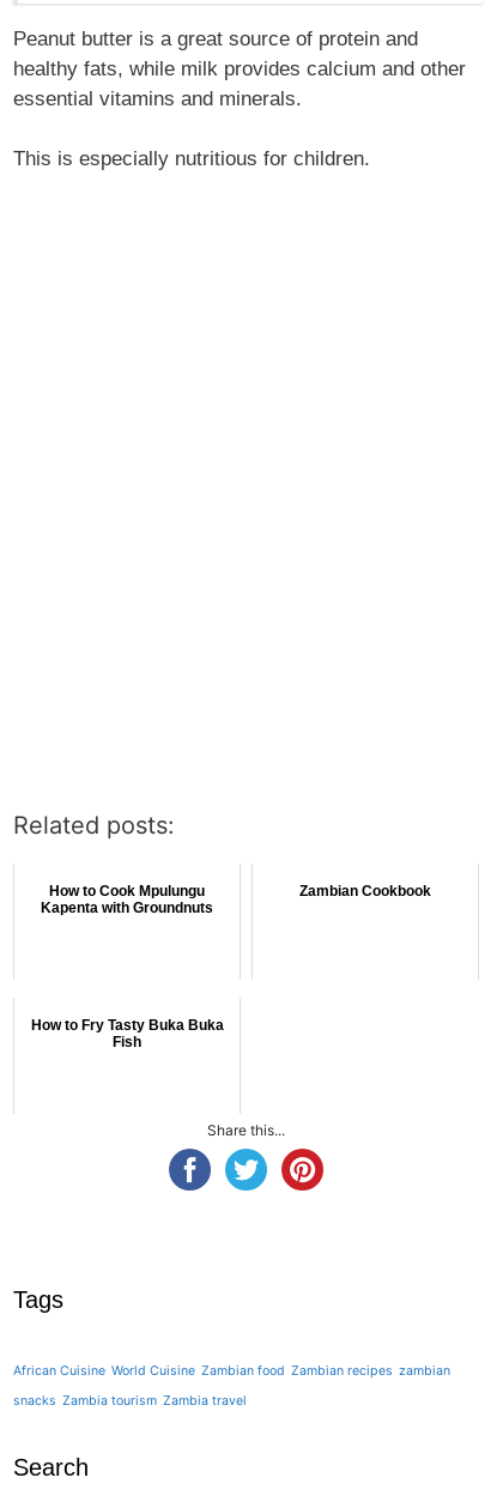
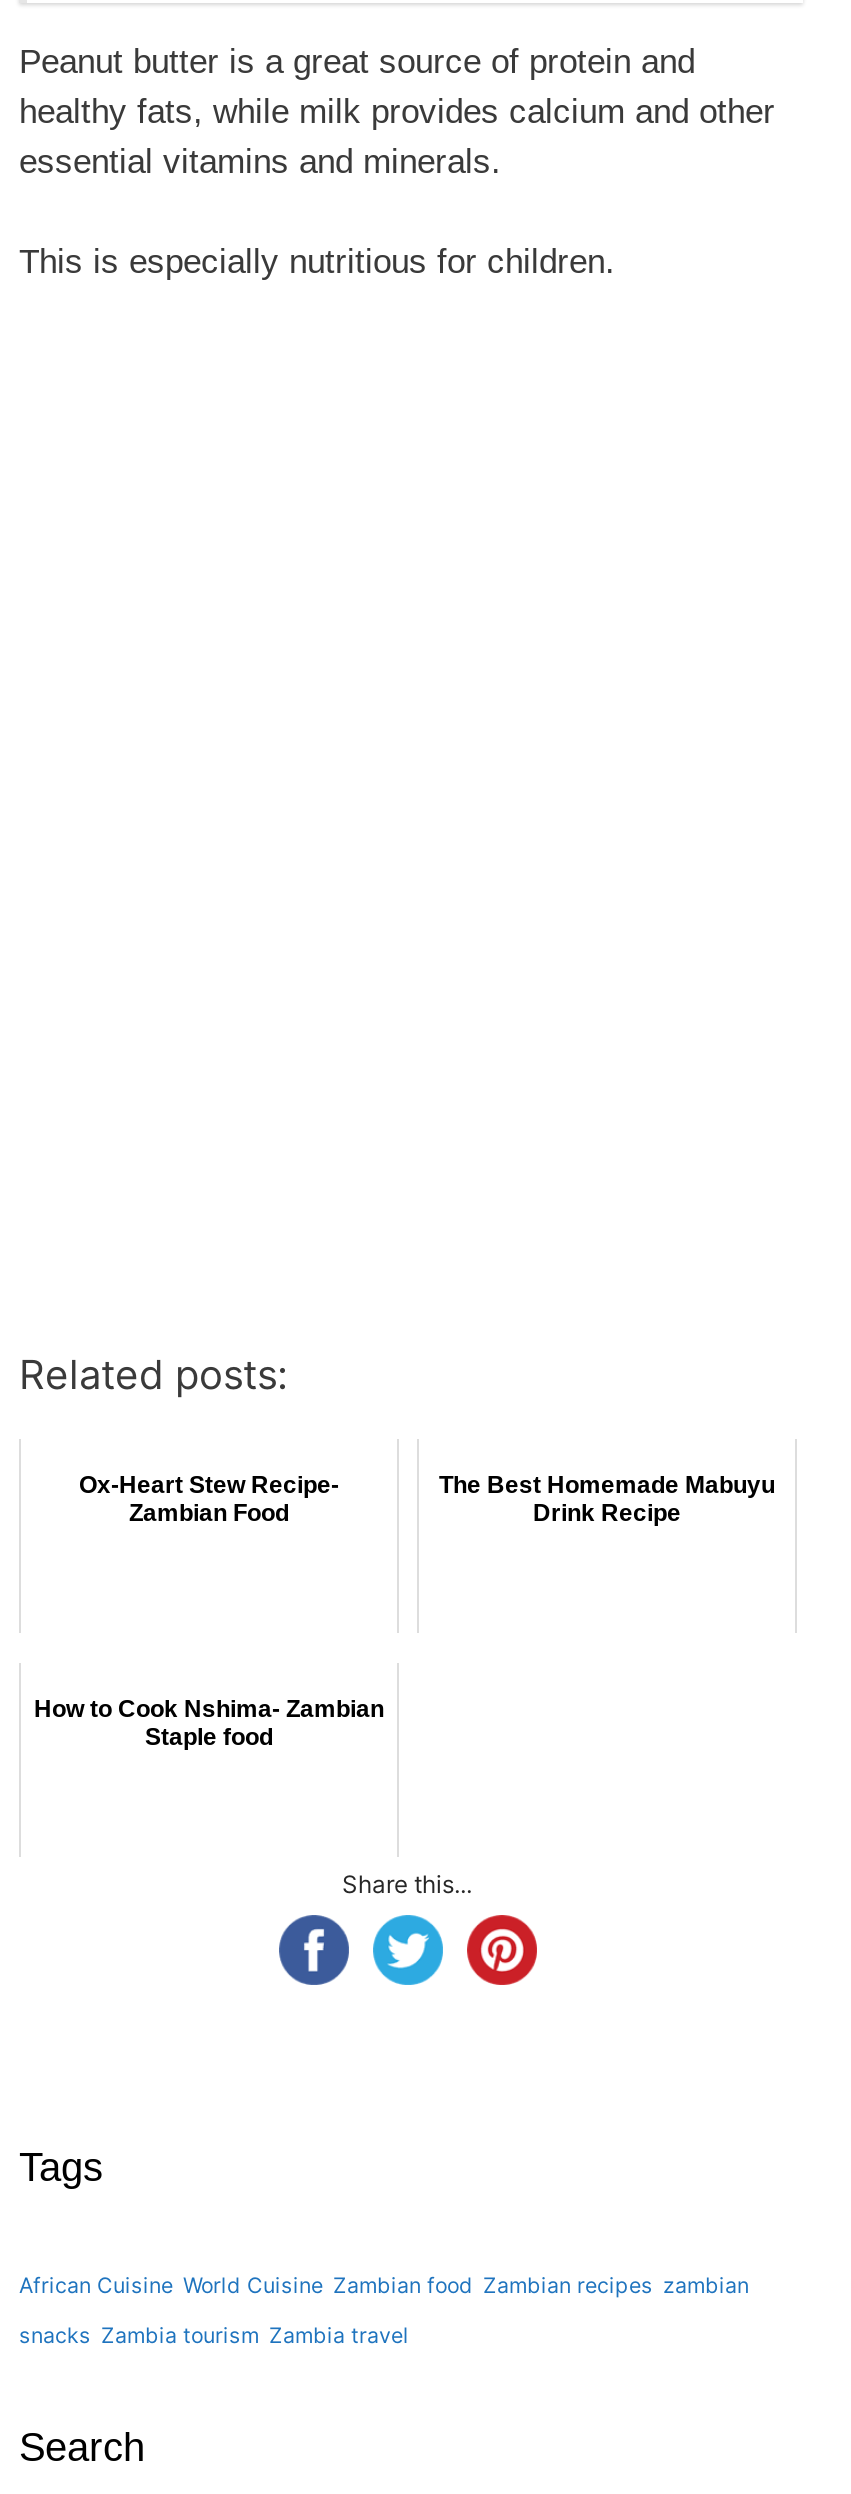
- How to Cook Mpulungu
- Kapenta with Groundnuts
+ Ox-Heart Stew Recipe-
+ Zambian Food

- Zambian Cookbook
+ The Best Homemade Mabuyu
+ Drink Recipe

- How to Fry Tasty Buka Buka
- Fish
+ How to Cook Nshima- Zambian
+ Staple food
